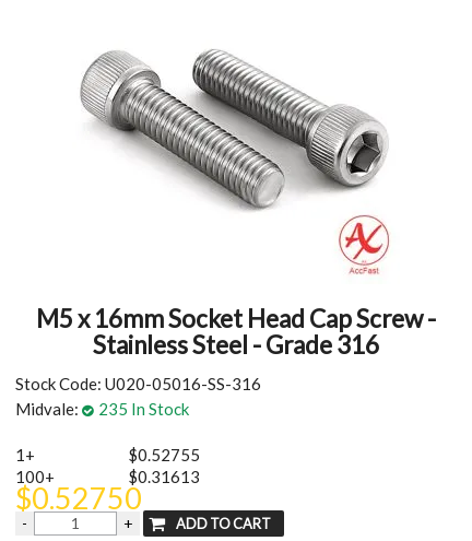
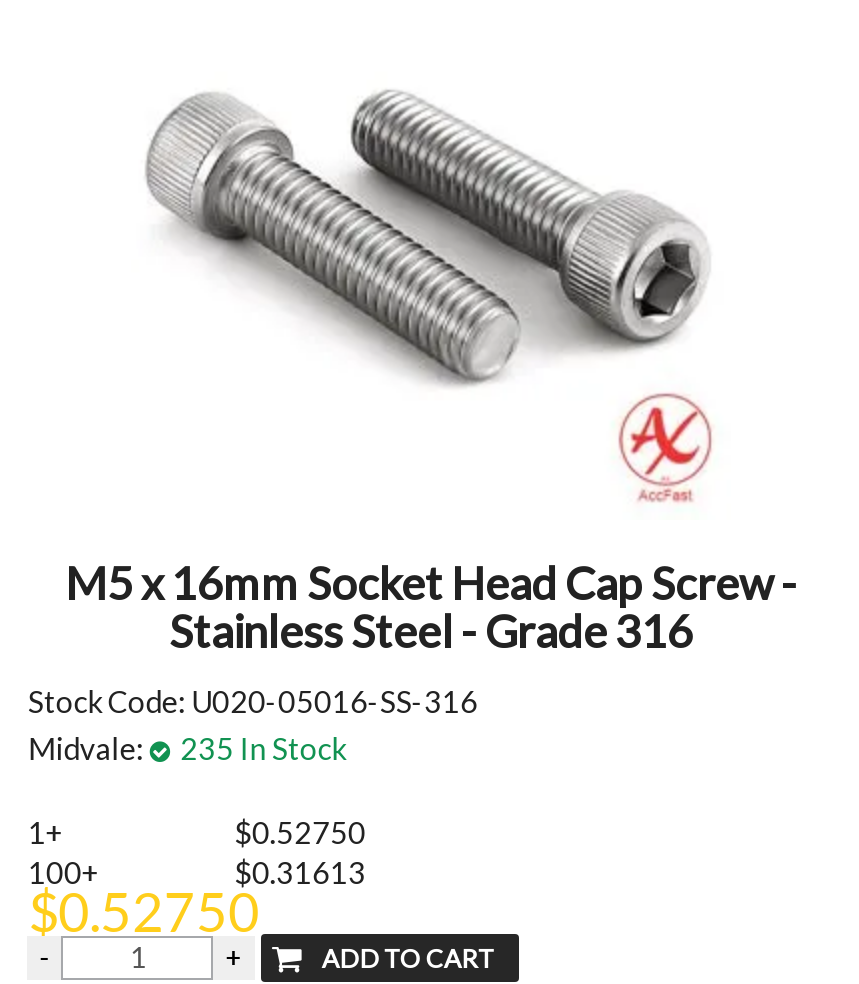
- $0.52755
+ $0.52750
